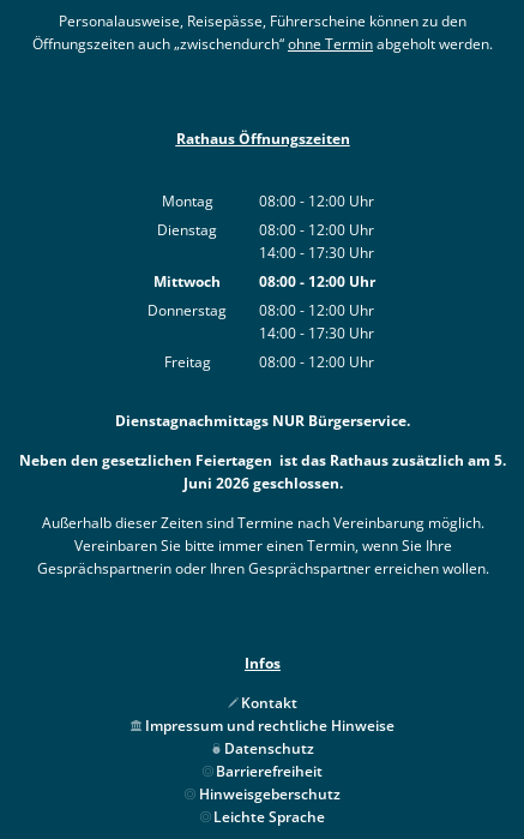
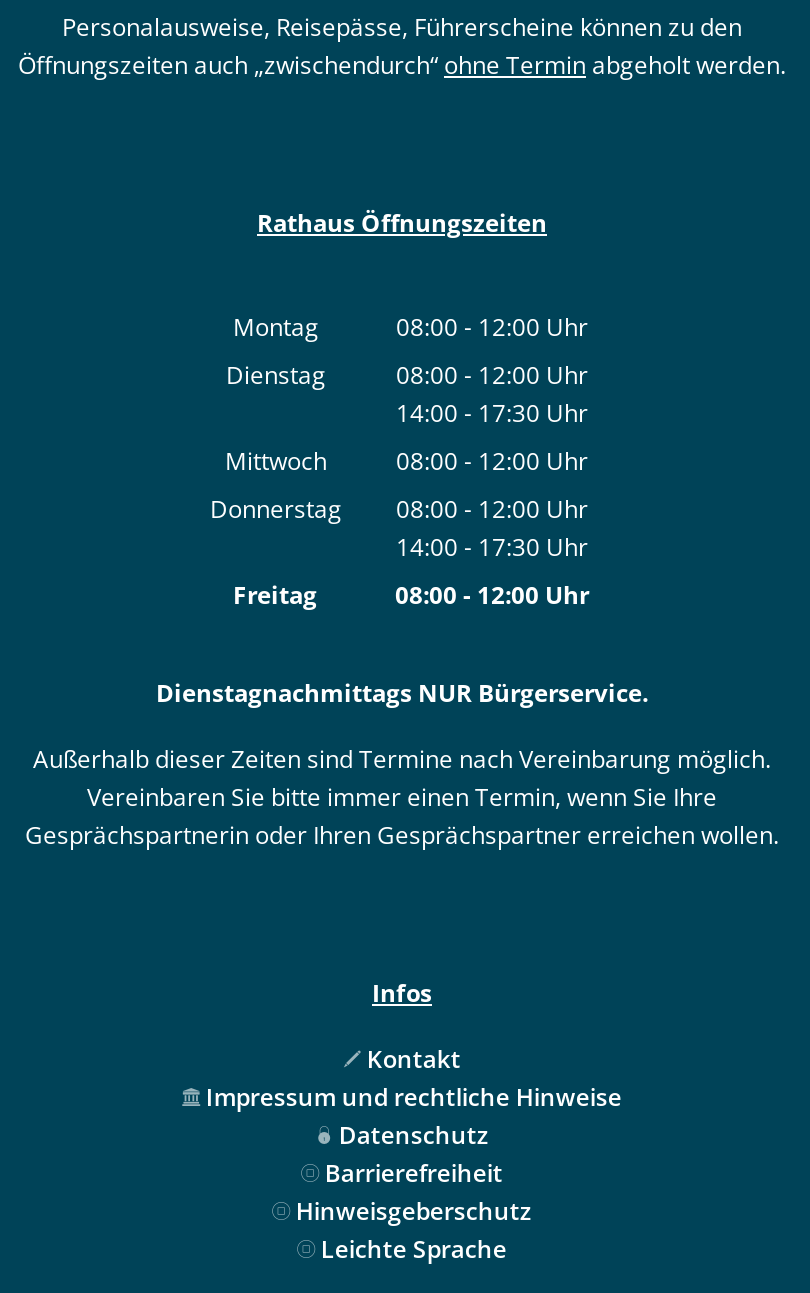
- Neben den gesetzlichen Feiertagen ist das Rathaus zusätzlich am 5.
- Juni 2026 geschlossen.
